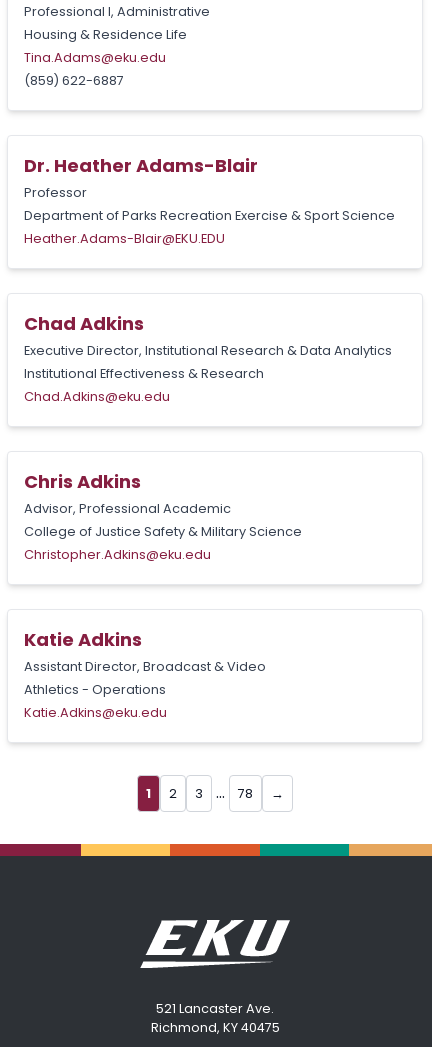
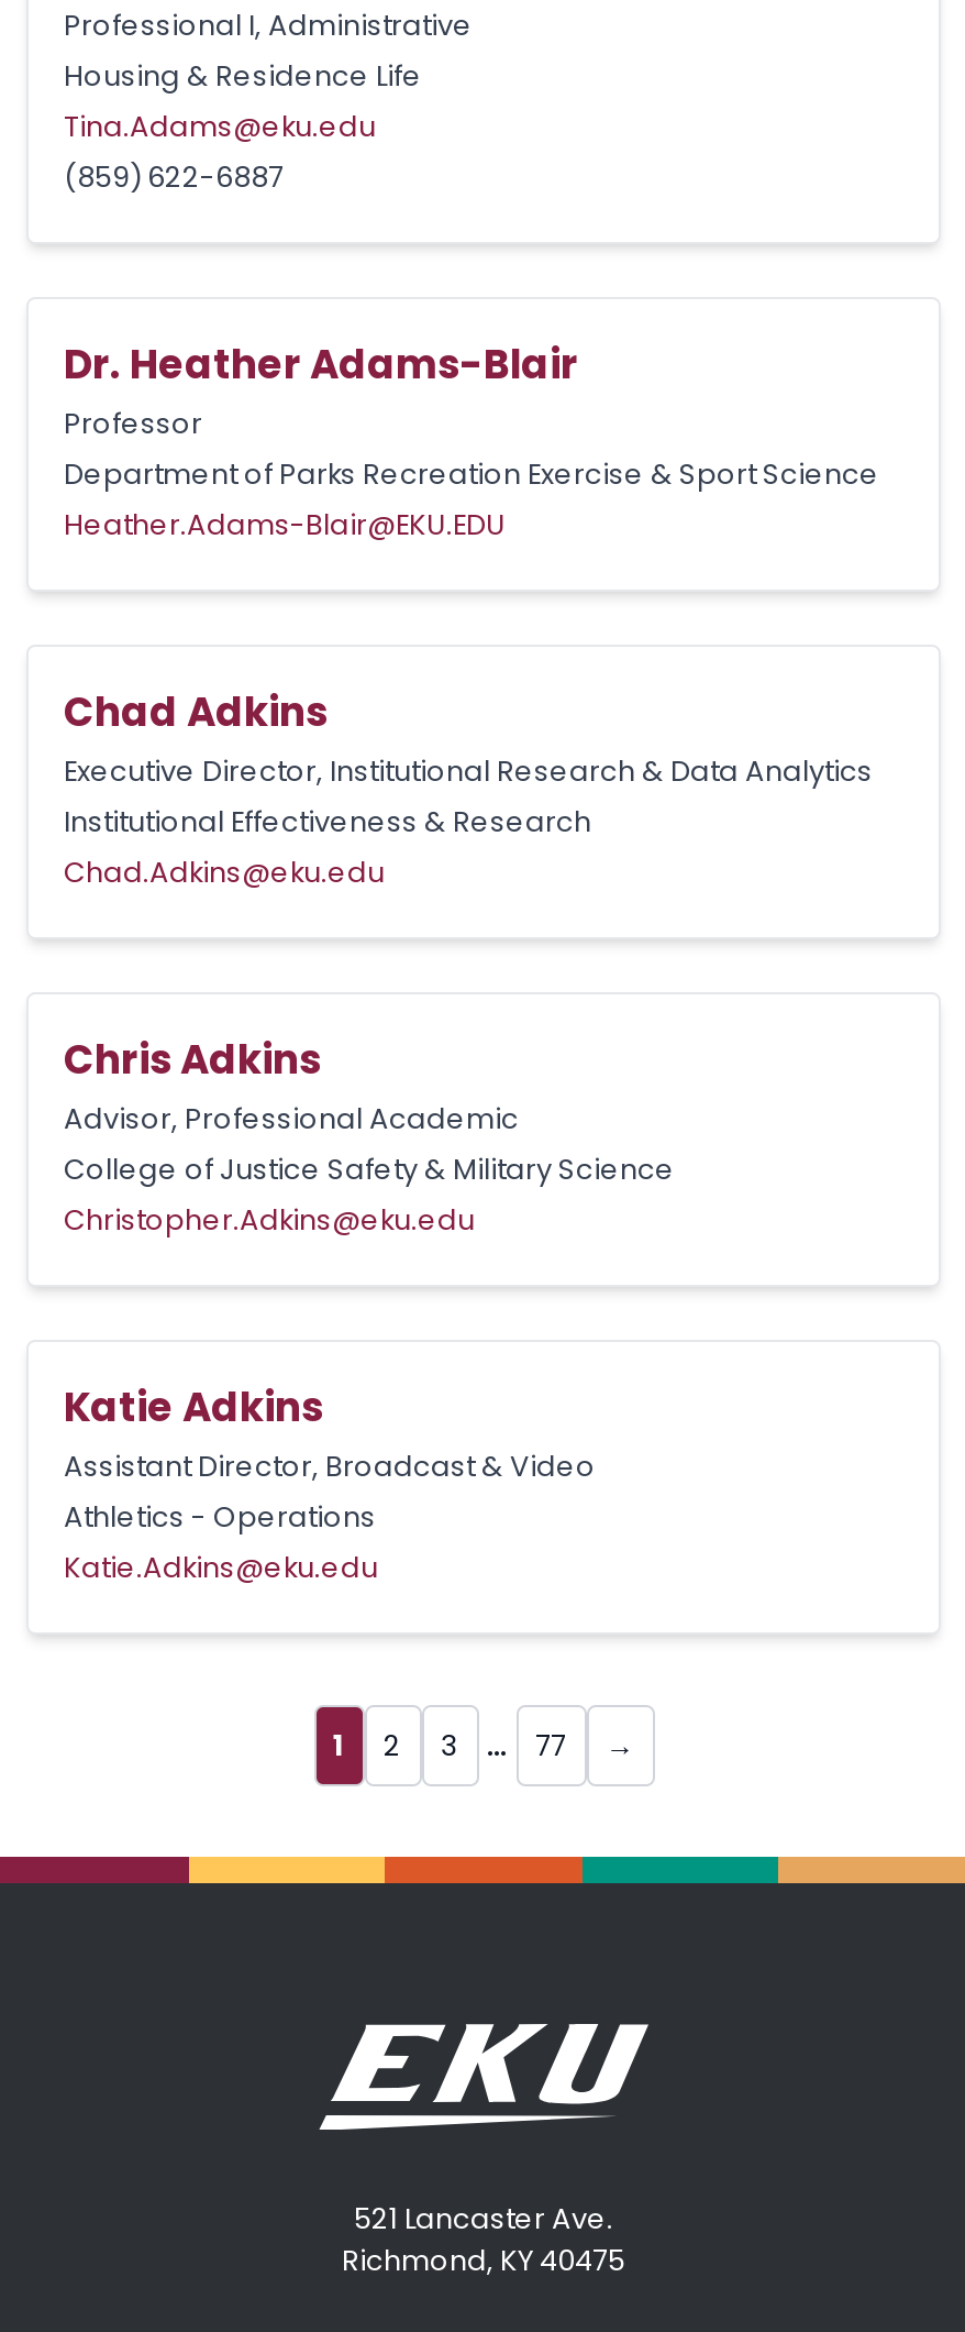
- 78
+ 77
